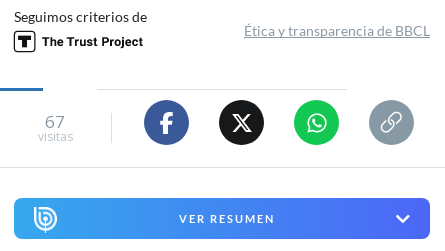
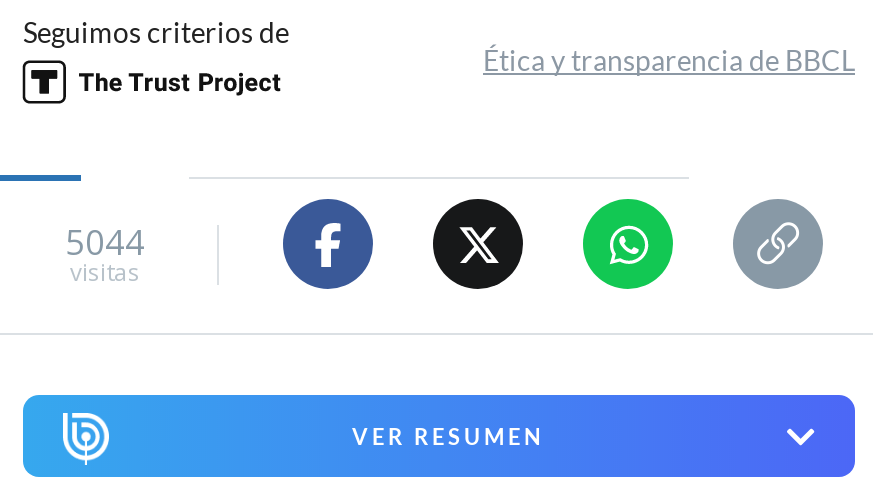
- 67
+ 5044
